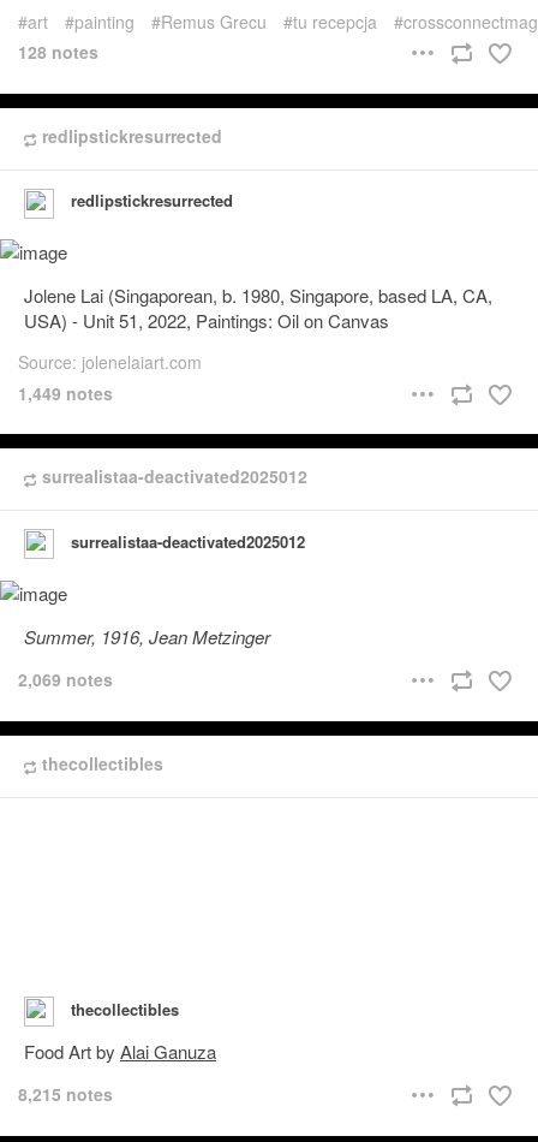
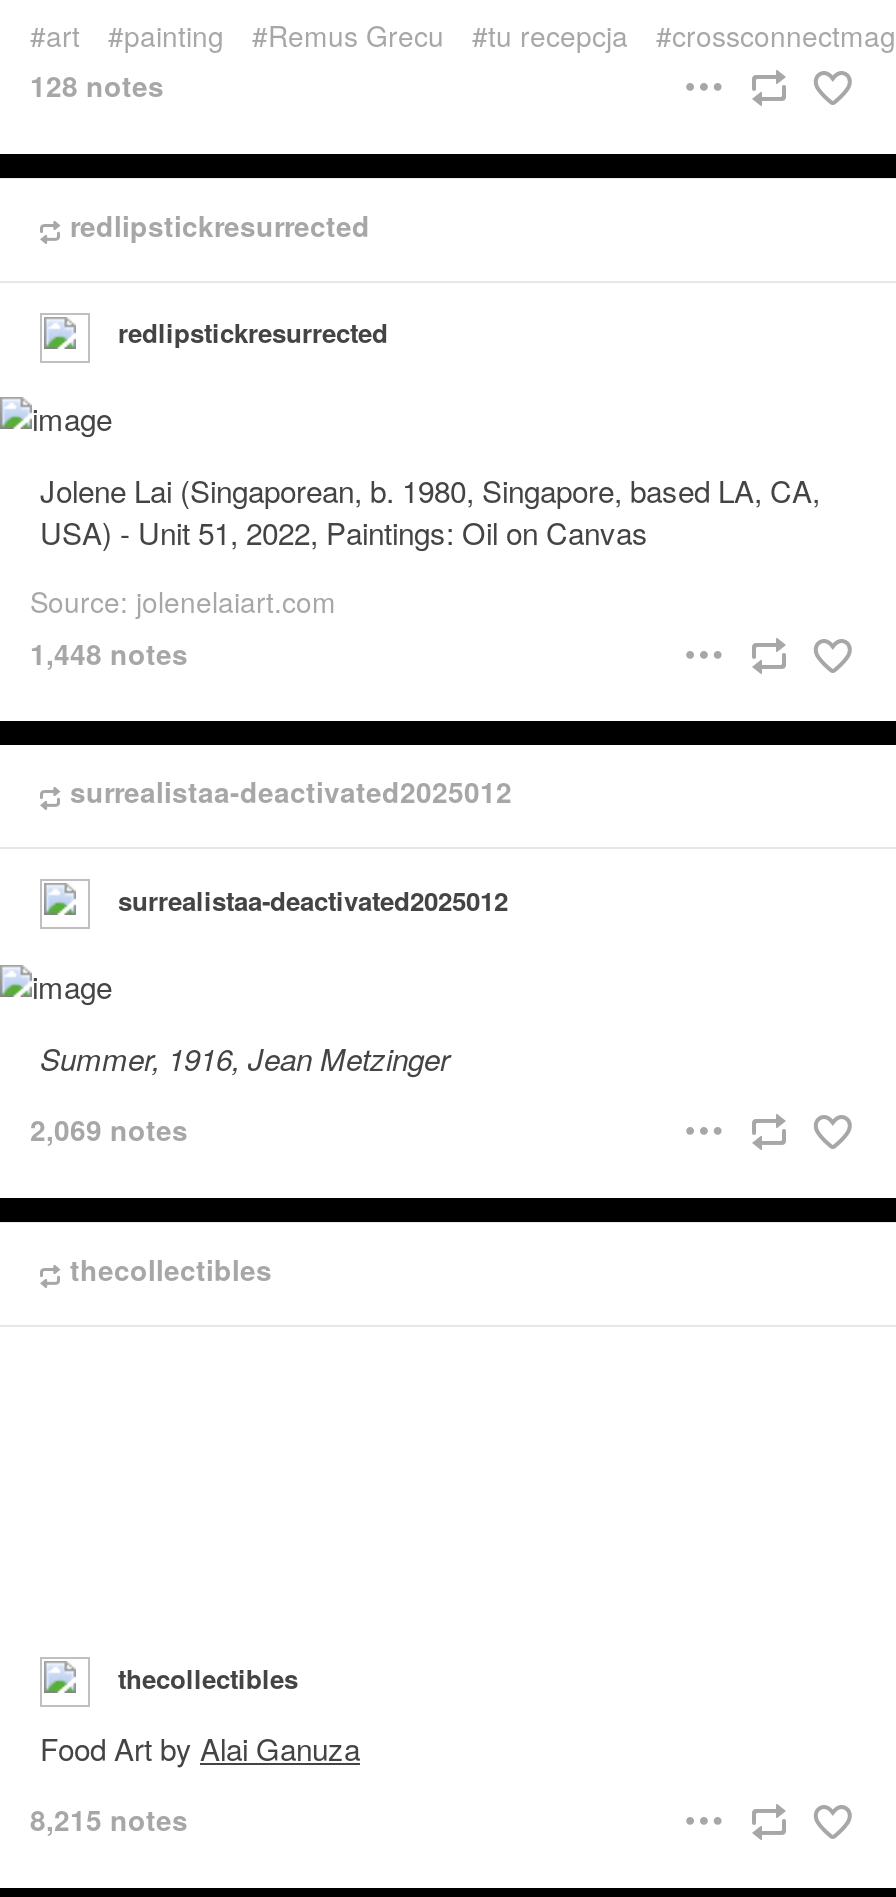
- 1,449 notes
+ 1,448 notes
